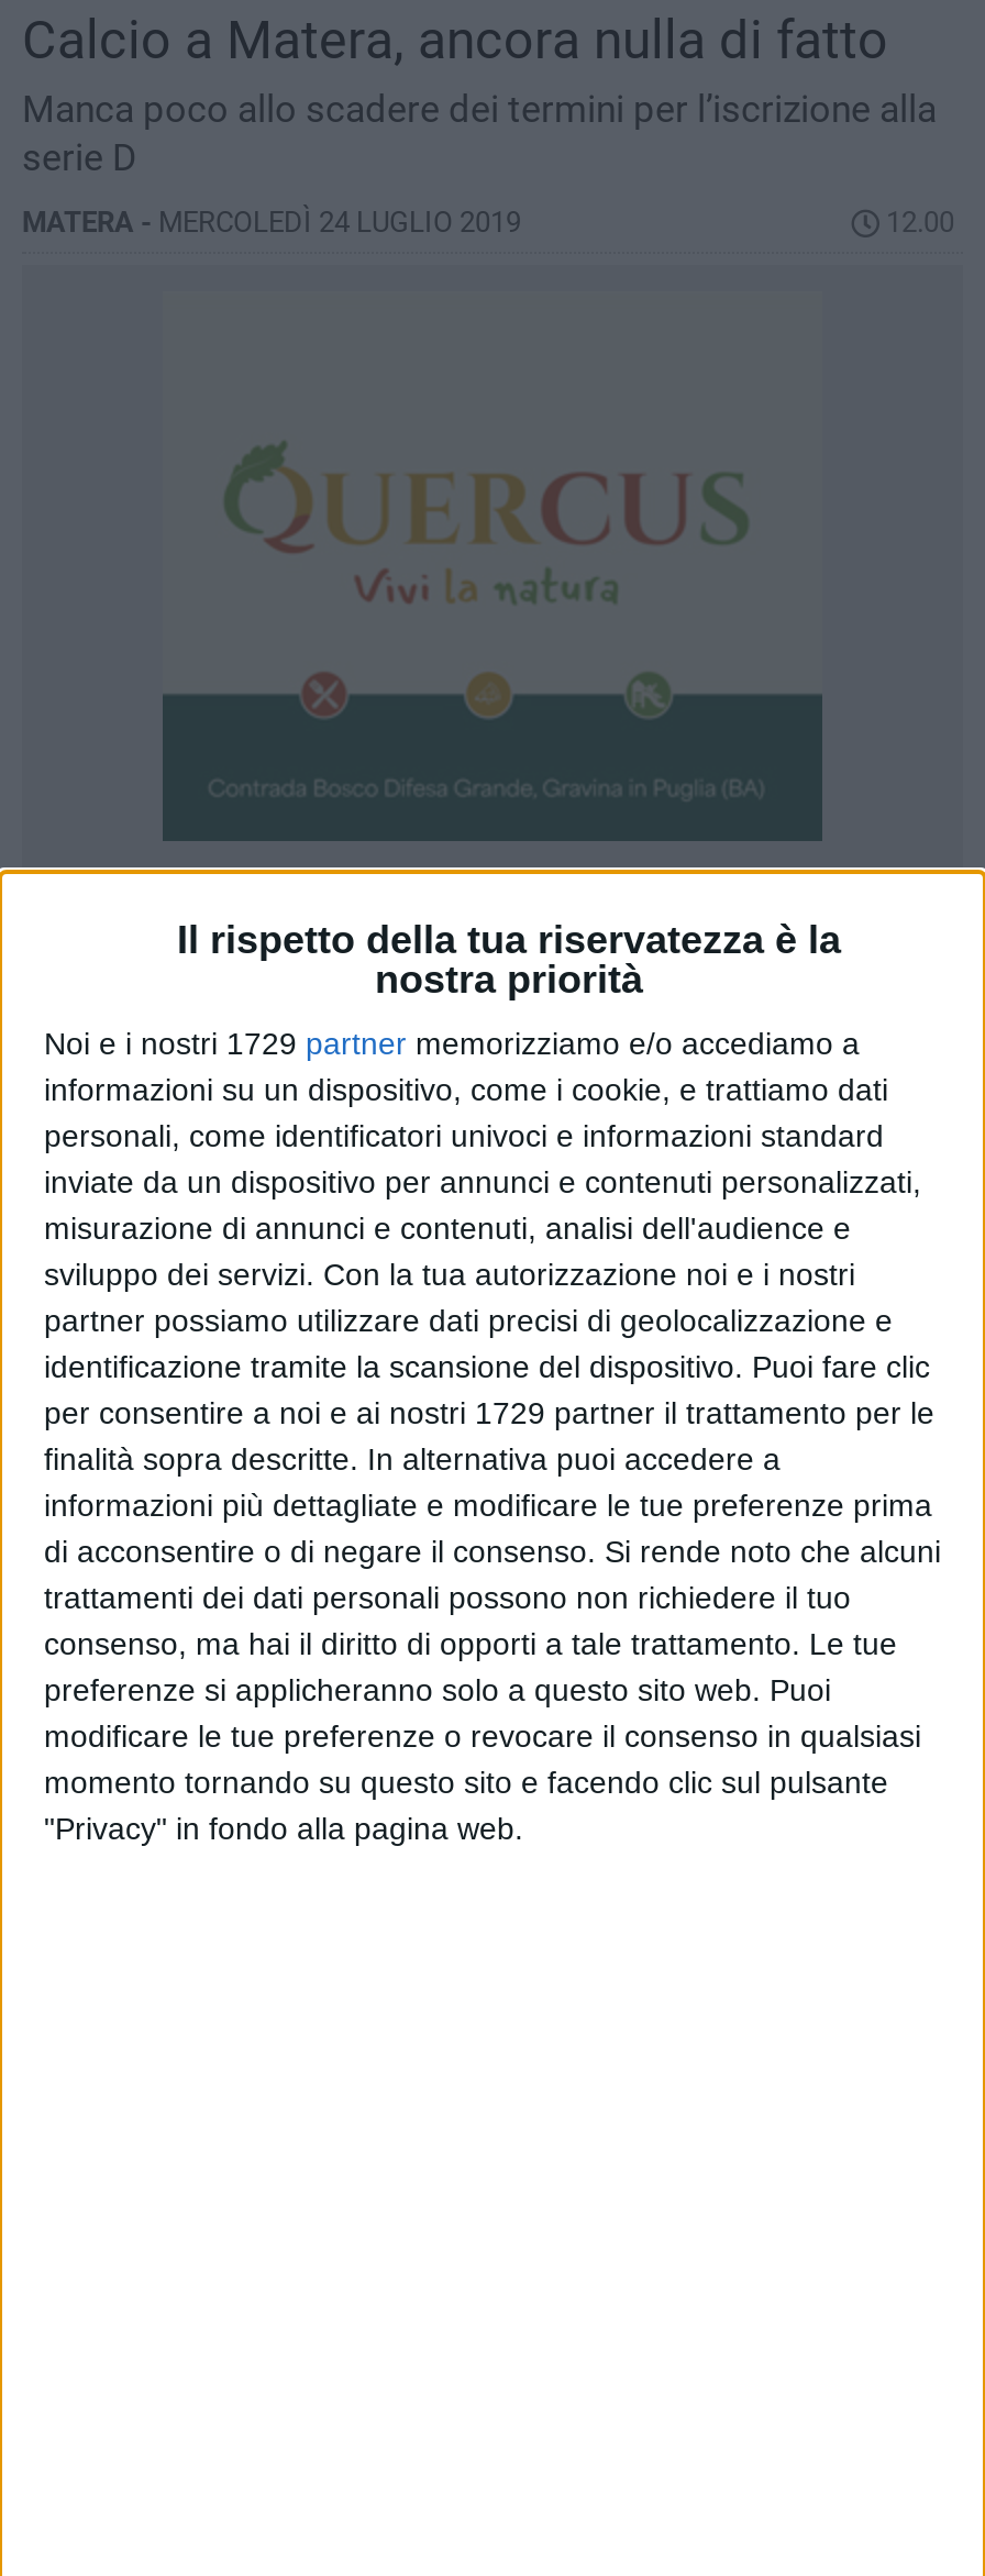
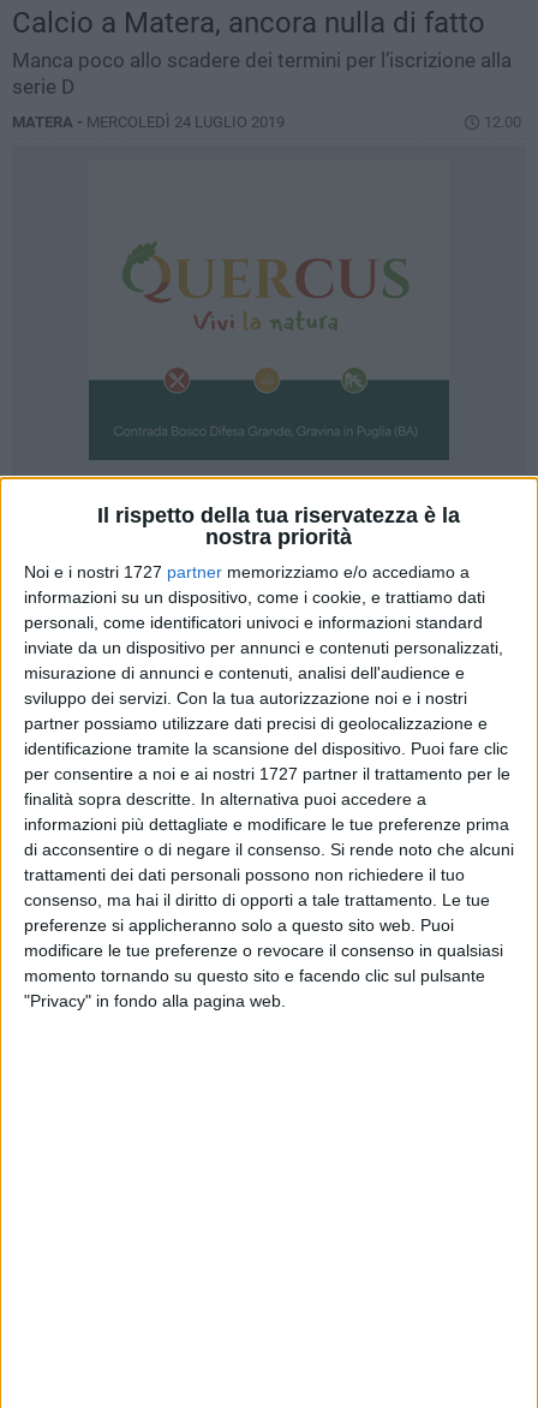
- Noi e i nostri 1729 partner memorizziamo e/o accediamo a
+ Noi e i nostri 1727 partner memorizziamo e/o accediamo a

- per consentire a noi e ai nostri 1729 partner il trattamento per le
+ per consentire a noi e ai nostri 1727 partner il trattamento per le
